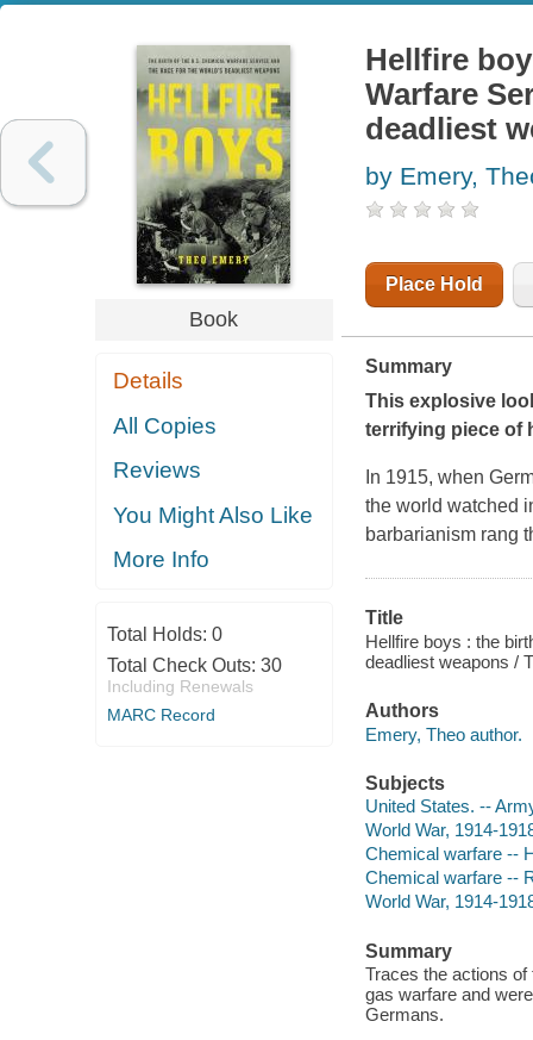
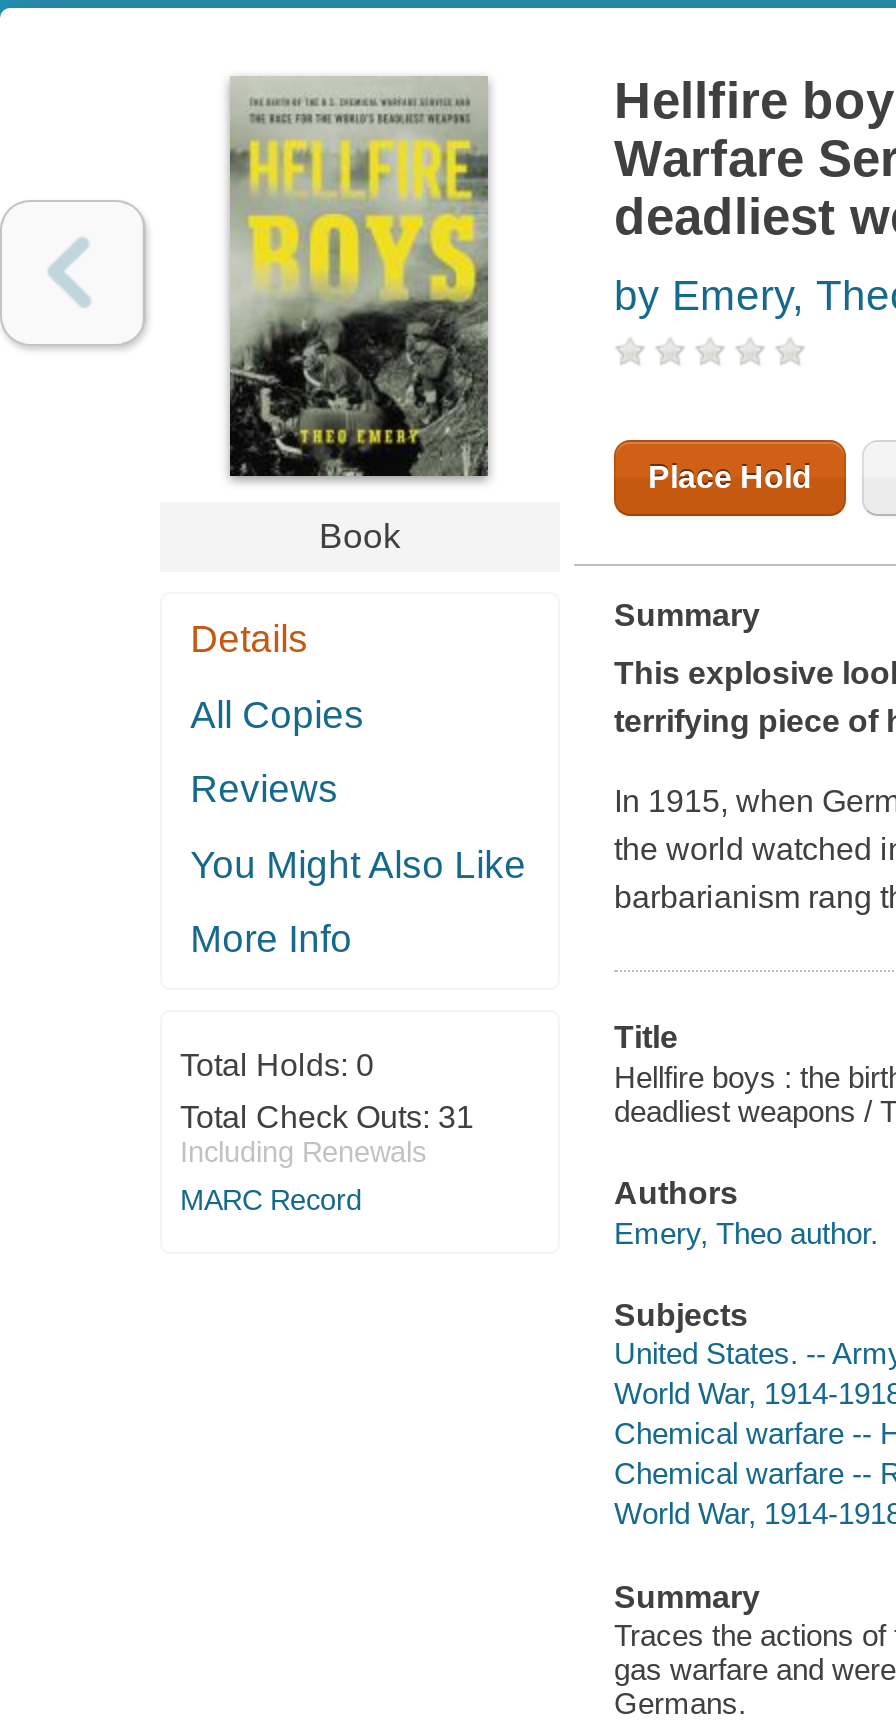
- Total Check Outs: 30
+ Total Check Outs: 31
